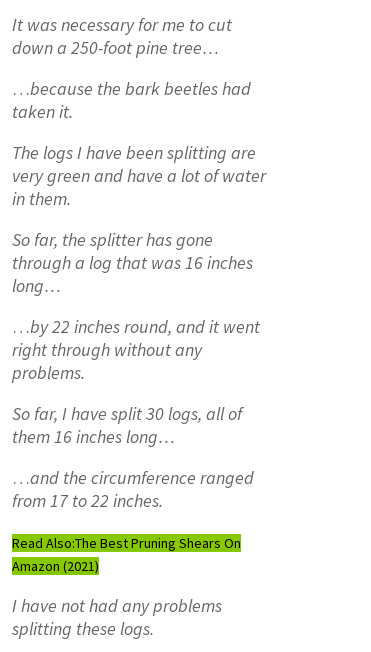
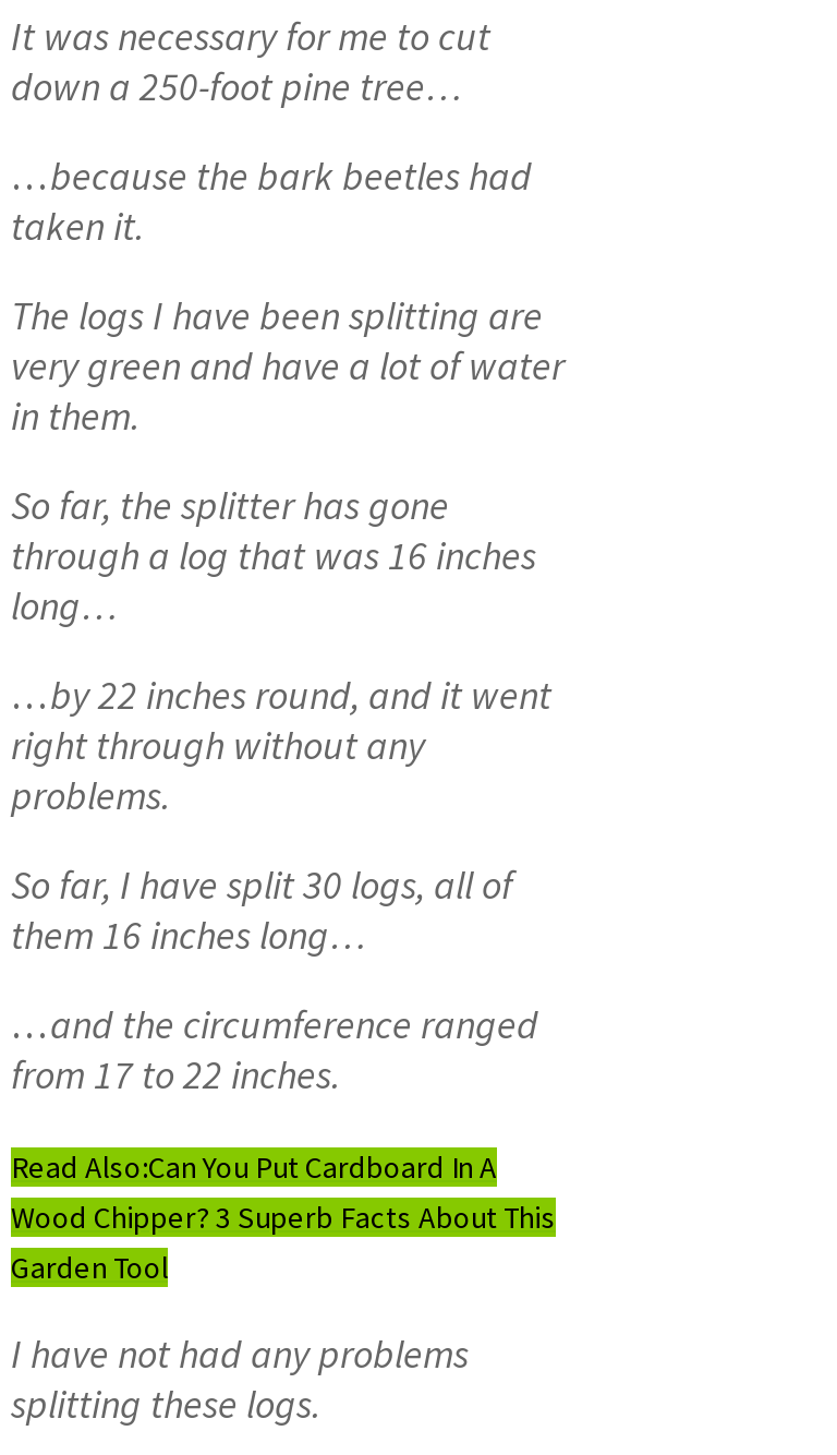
- Read Also:The Best Pruning Shears On
- Amazon (2021)
+ Read Also:Can You Put Cardboard In A
+ Wood Chipper? 3 Superb Facts About This
+ Garden Tool
